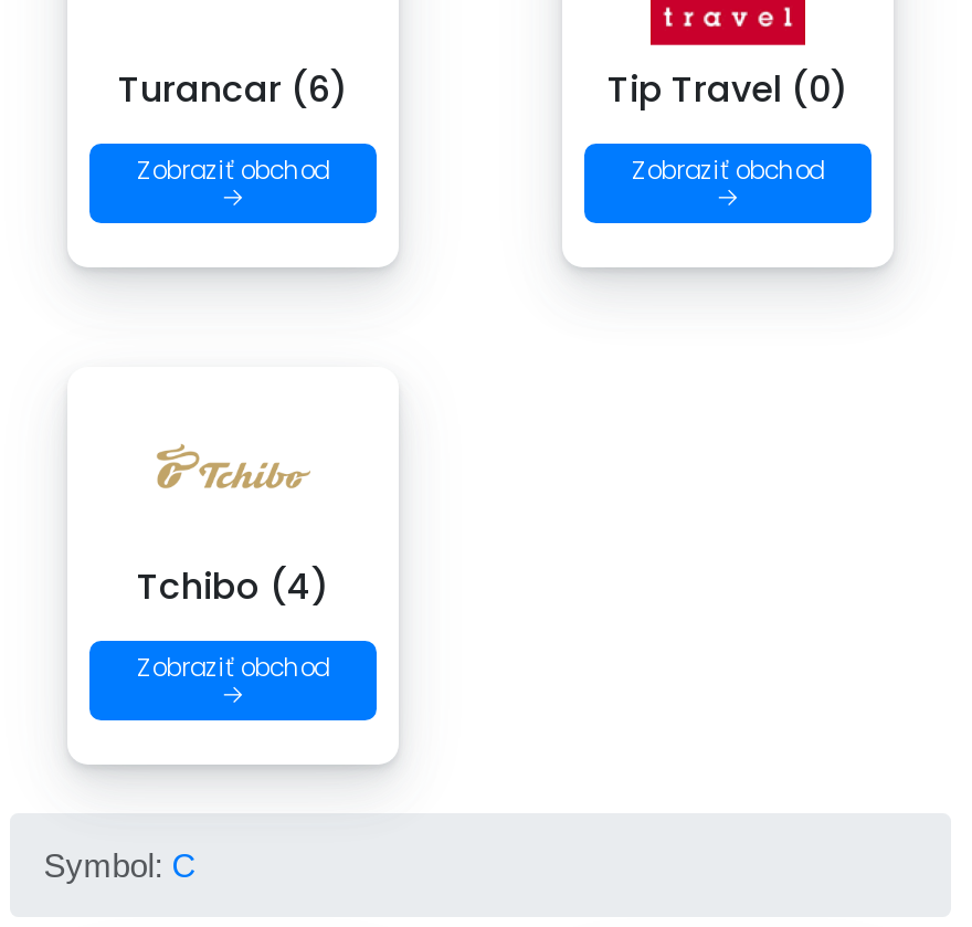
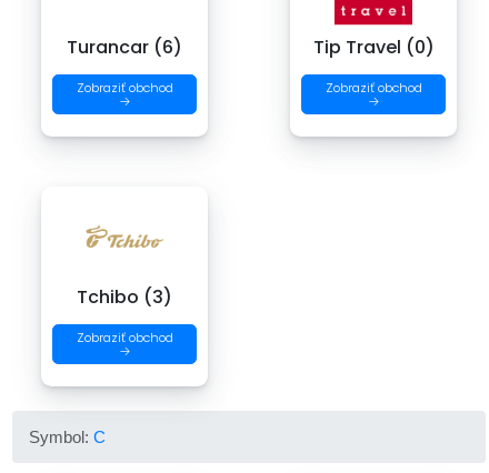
- Tchibo (4)
+ Tchibo (3)
